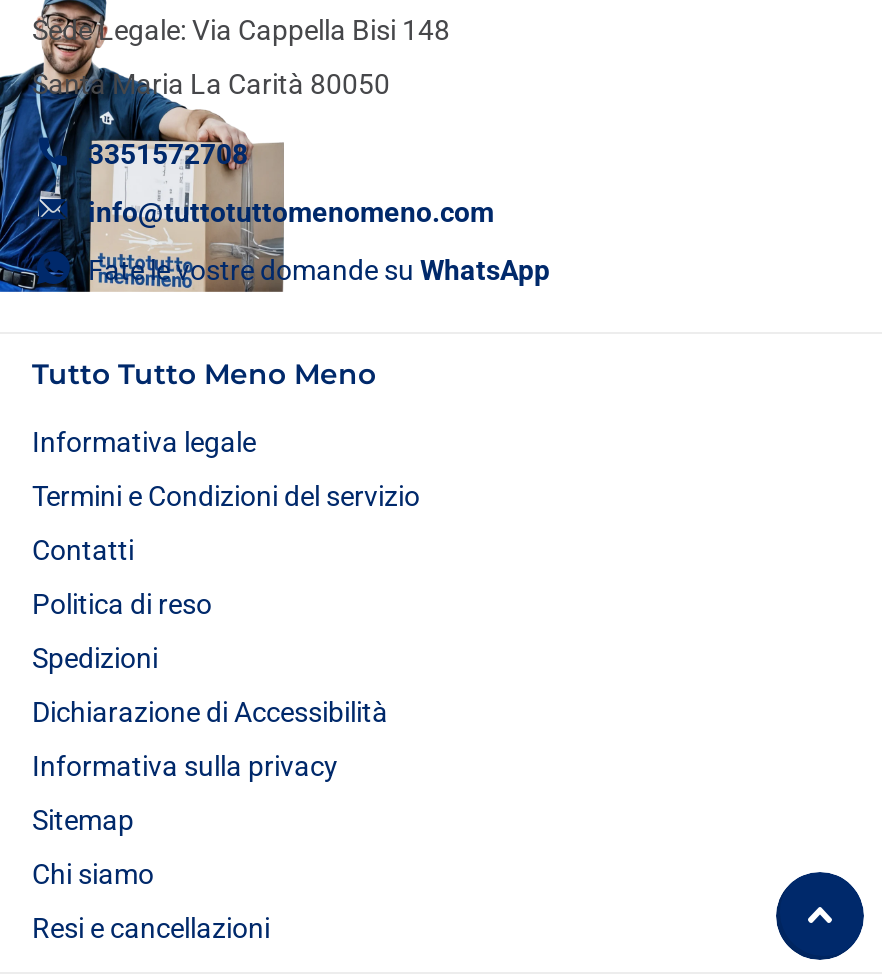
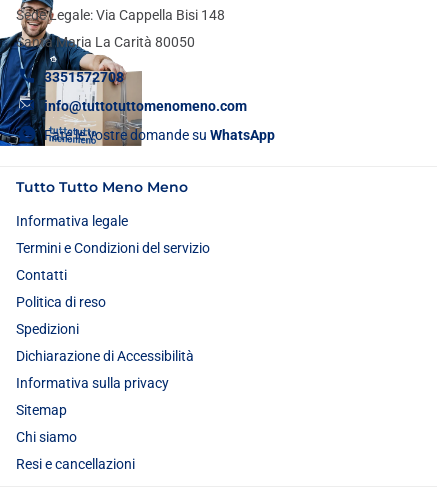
- [image]
